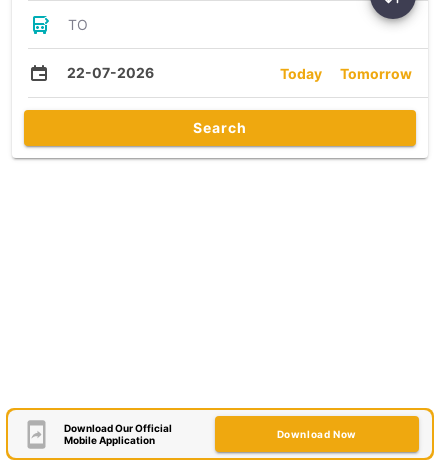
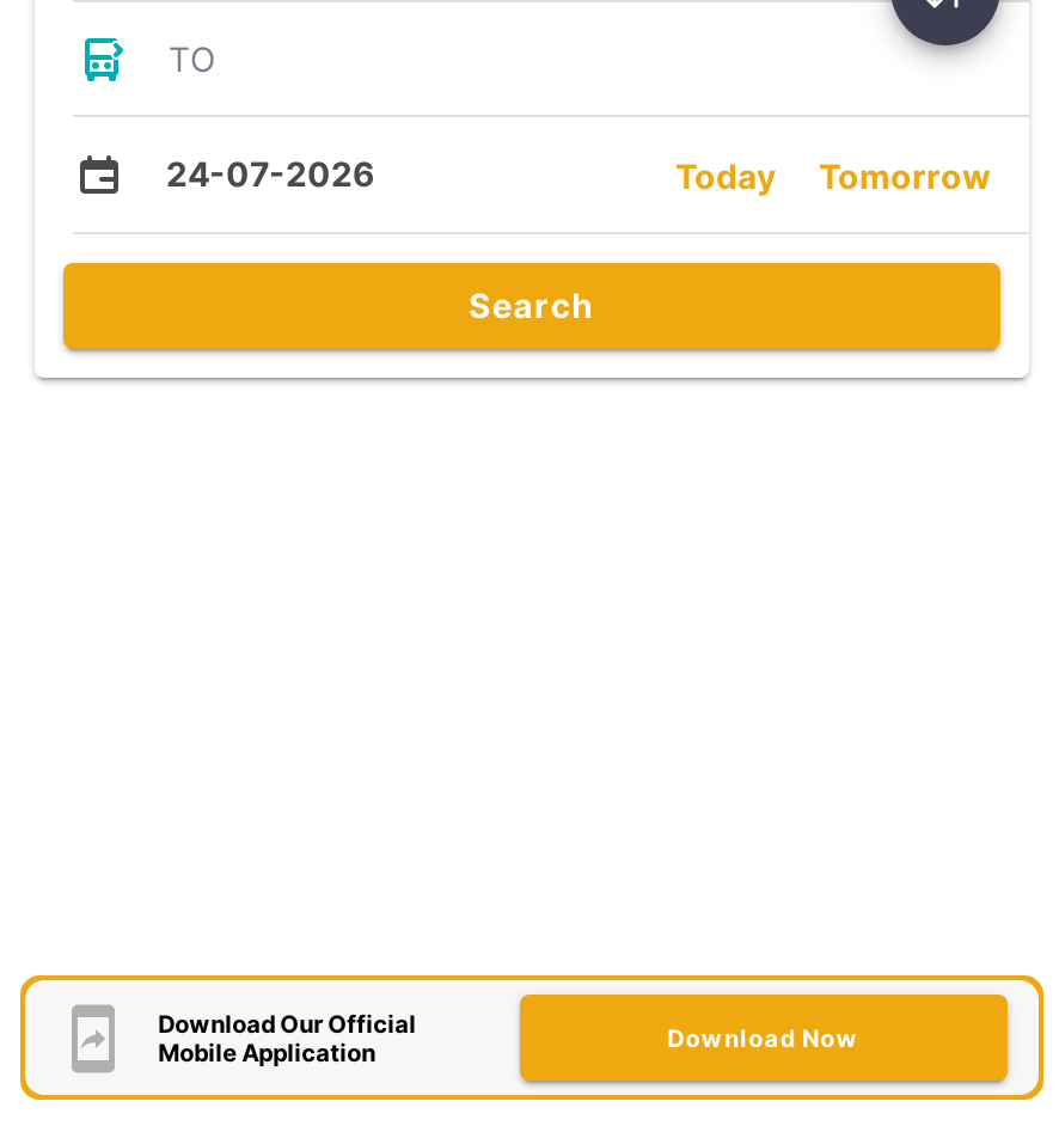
- 22-07-2026
+ 24-07-2026
